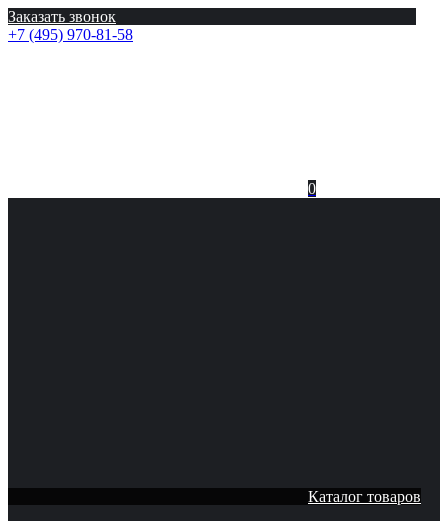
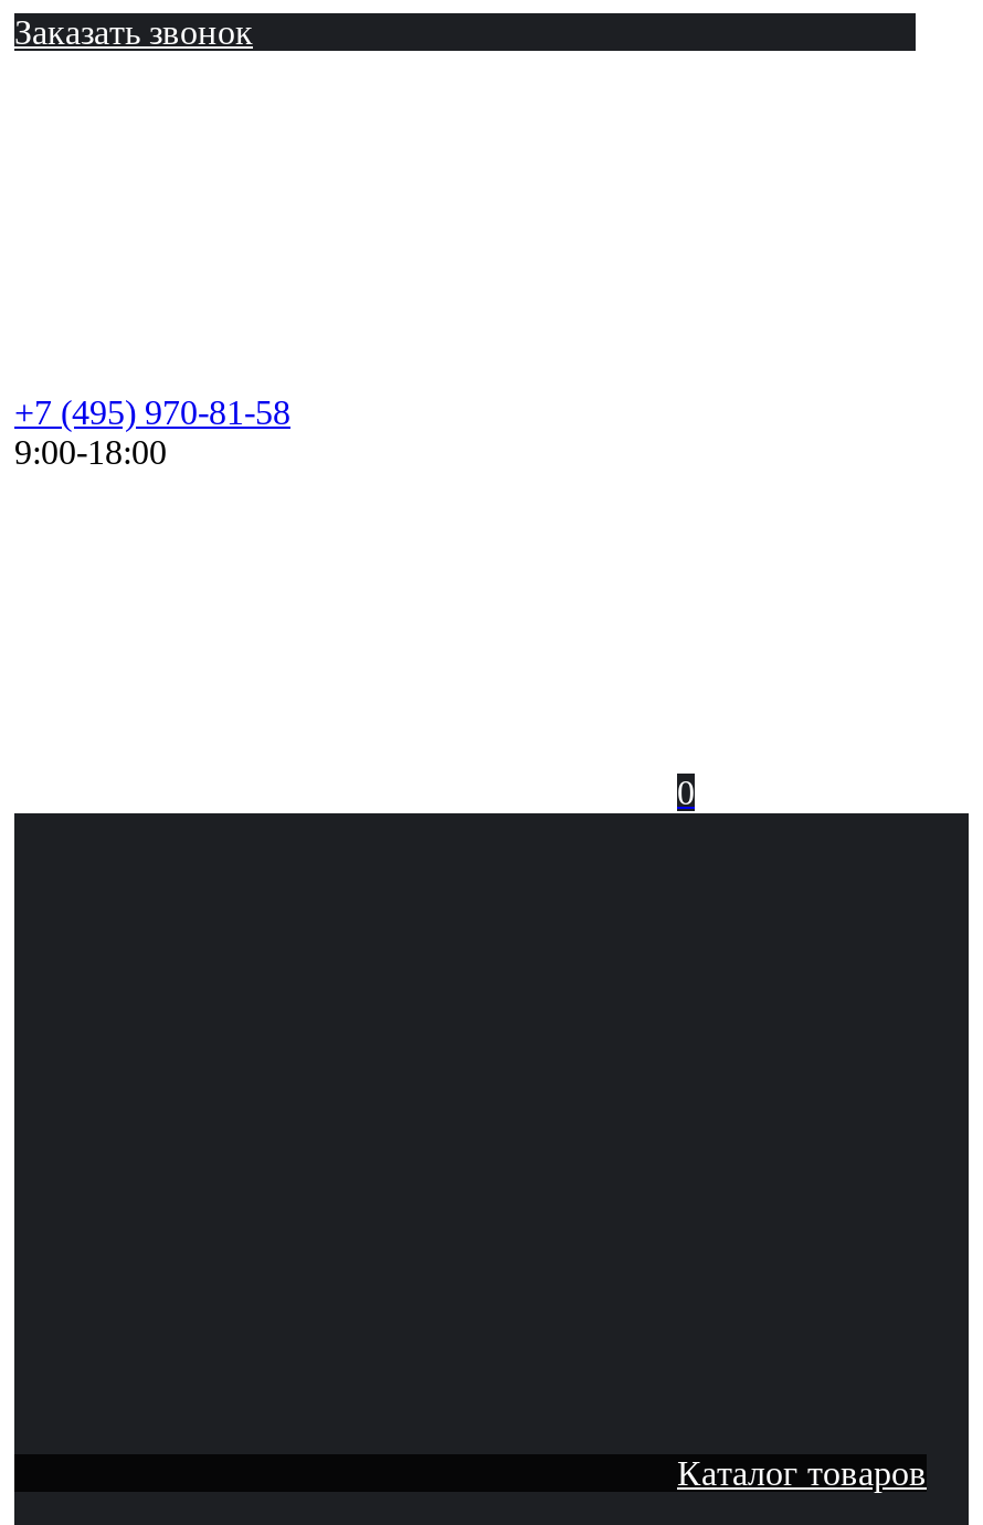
+ 9:00-18:00
